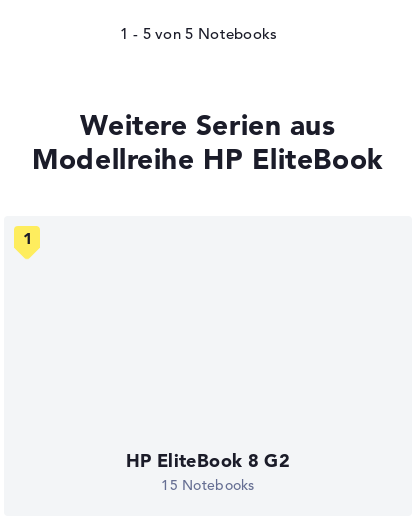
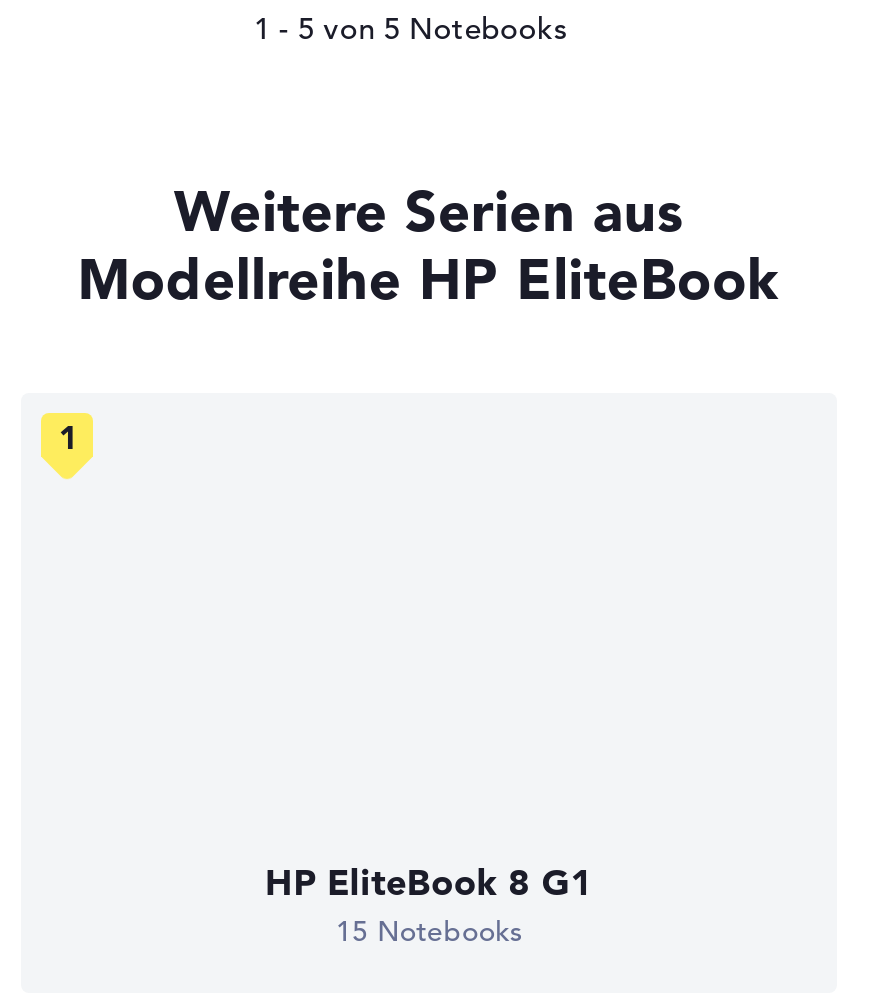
- HP EliteBook 8 G2
+ HP EliteBook 8 G1
